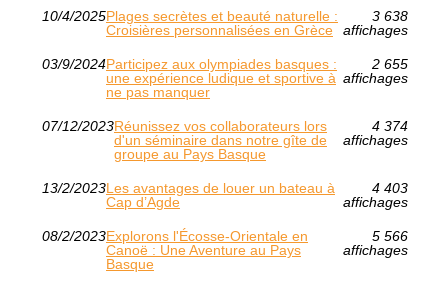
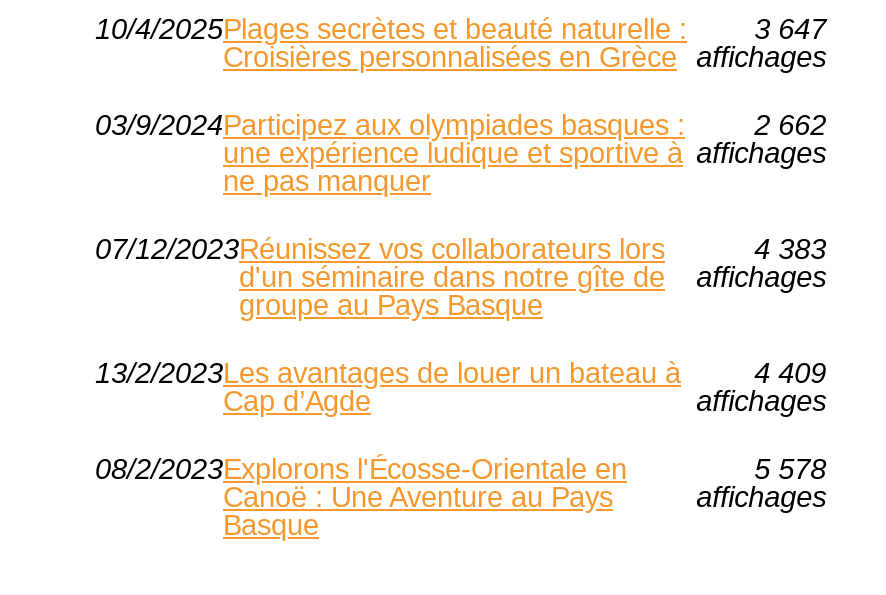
- 3 638
+ 3 647

- 2 655
+ 2 662

- 4 374
+ 4 383

- 4 403
+ 4 409

- 5 566
+ 5 578
